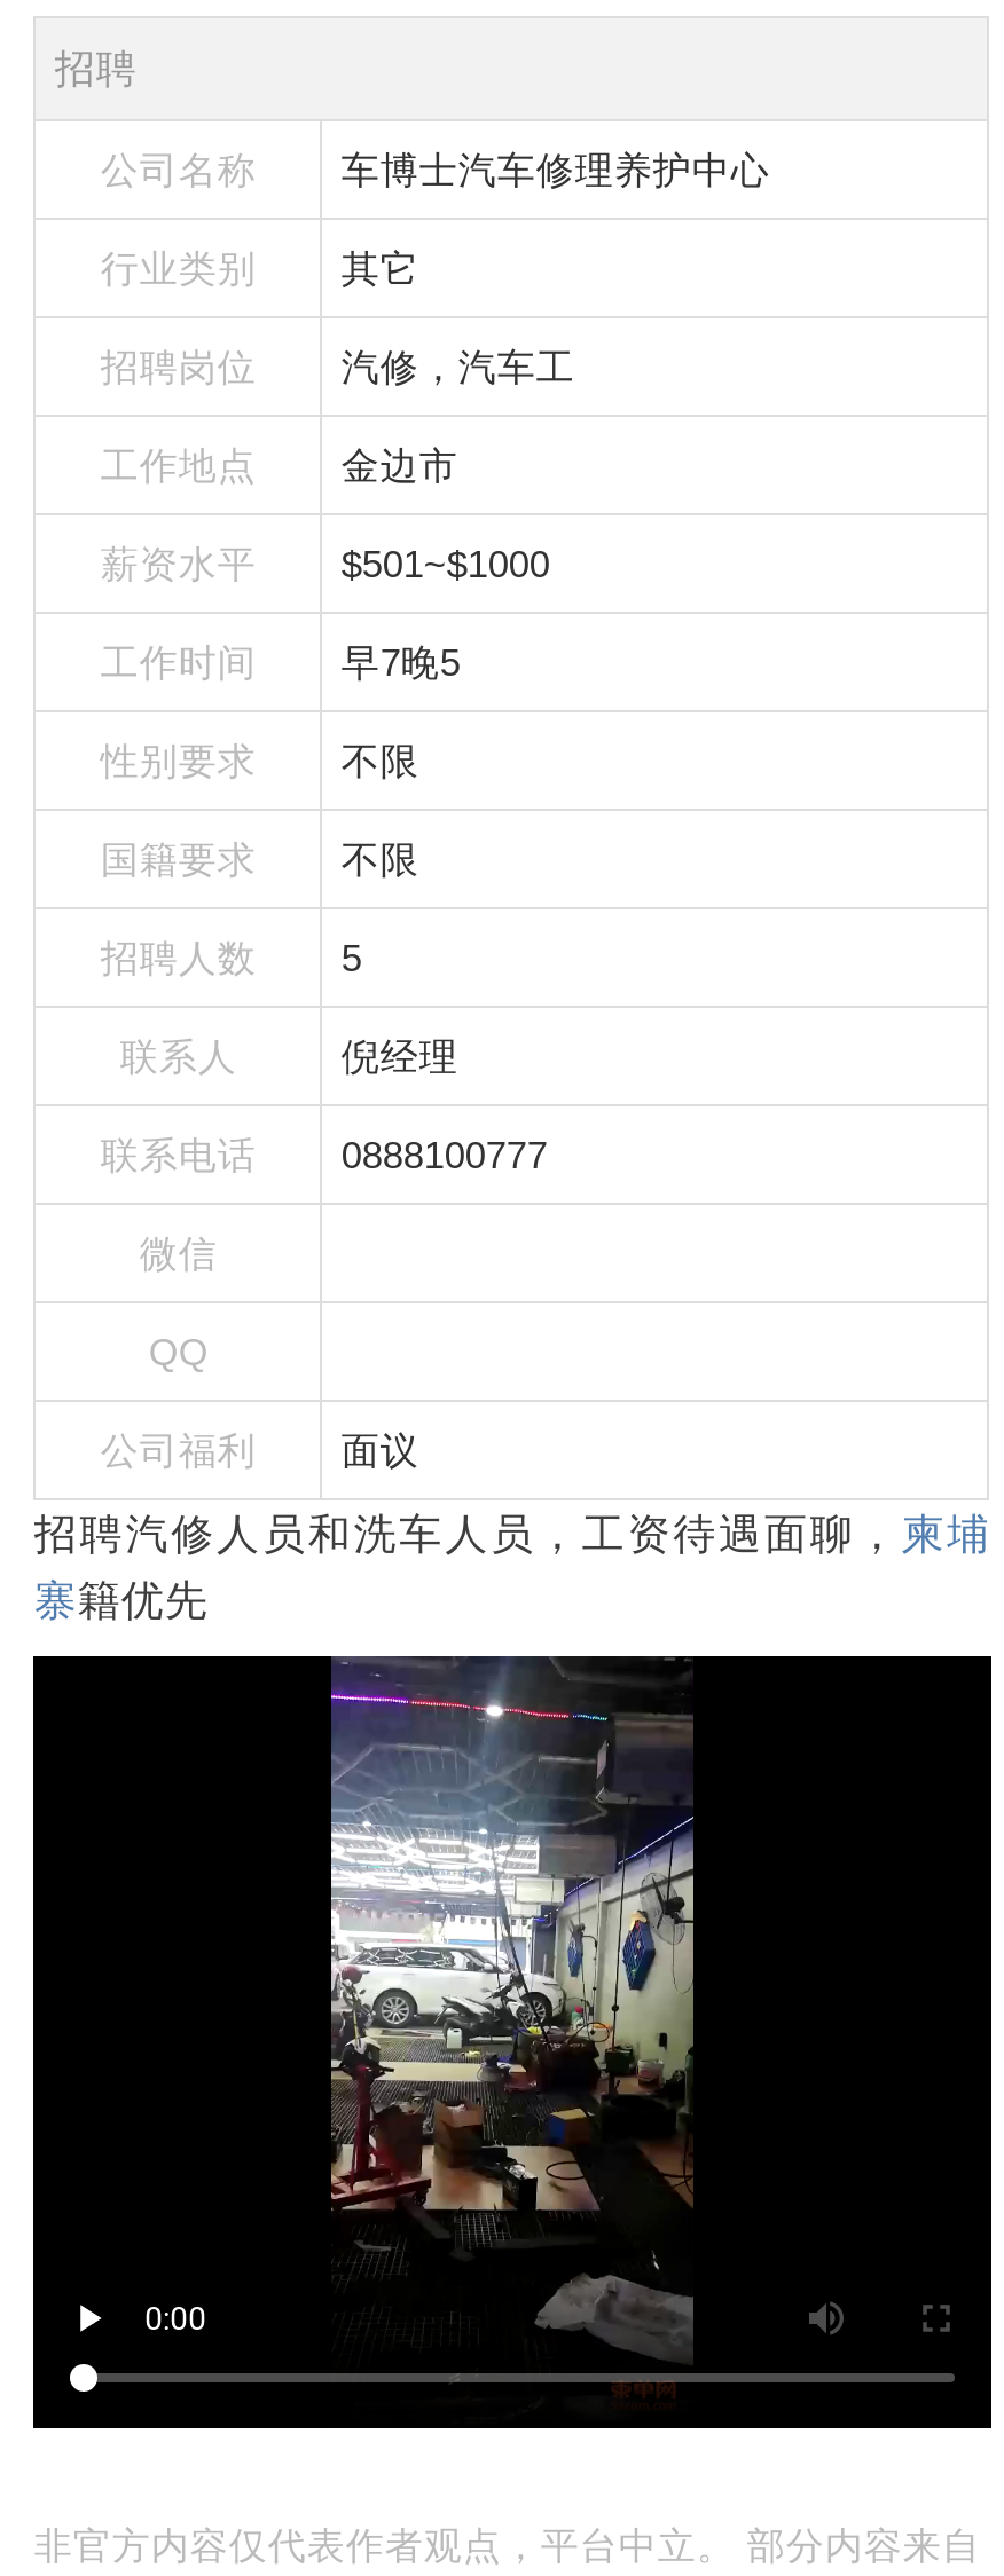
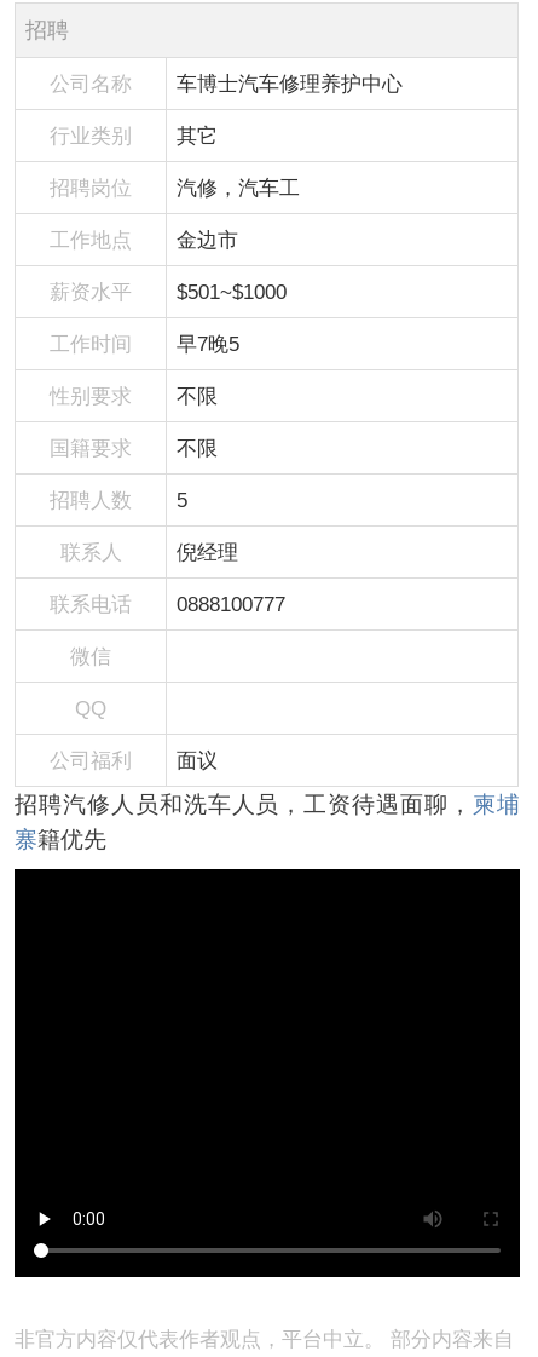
- [image]
